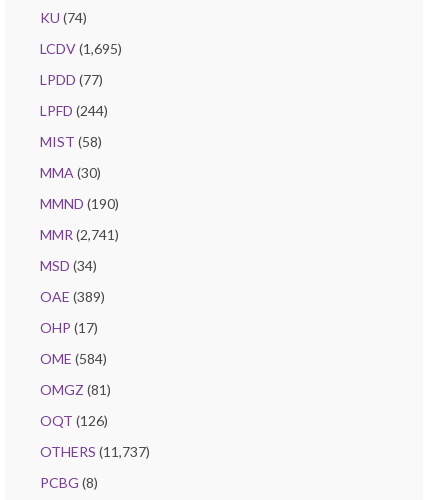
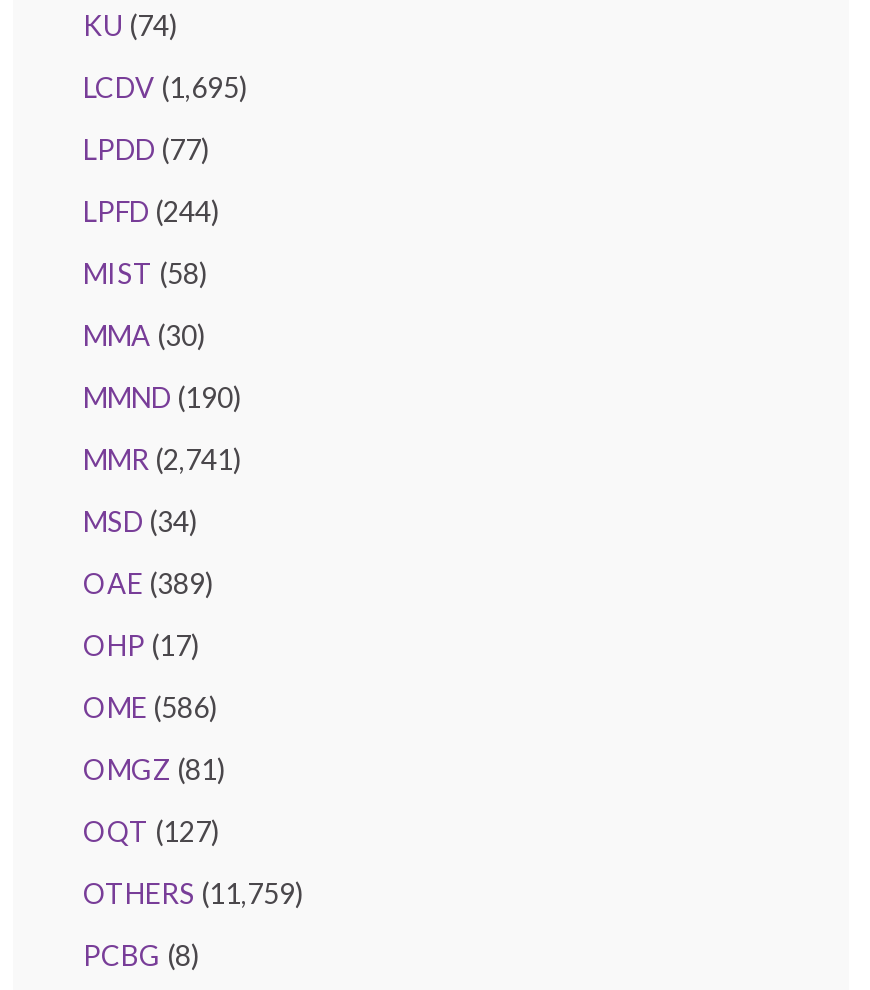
- OME (584)
+ OME (586)

- OQT (126)
+ OQT (127)

- OTHERS (11,737)
+ OTHERS (11,759)
